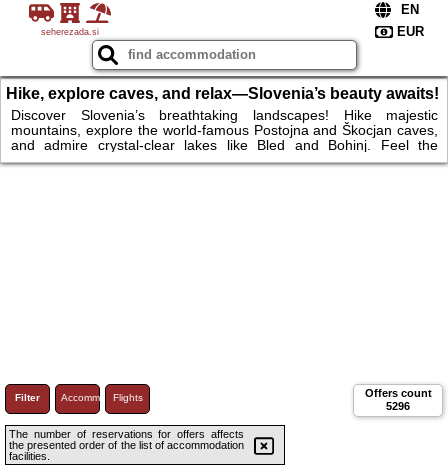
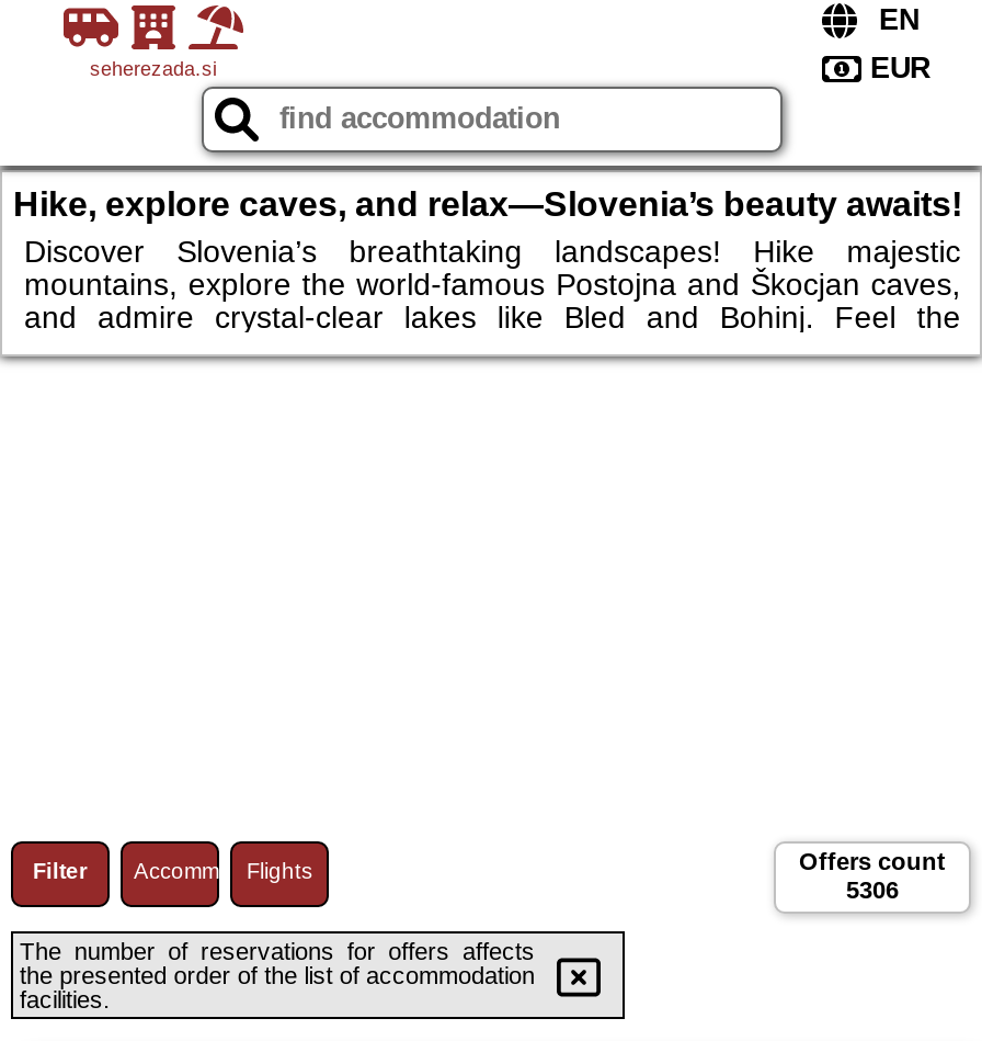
- 5296
+ 5306
